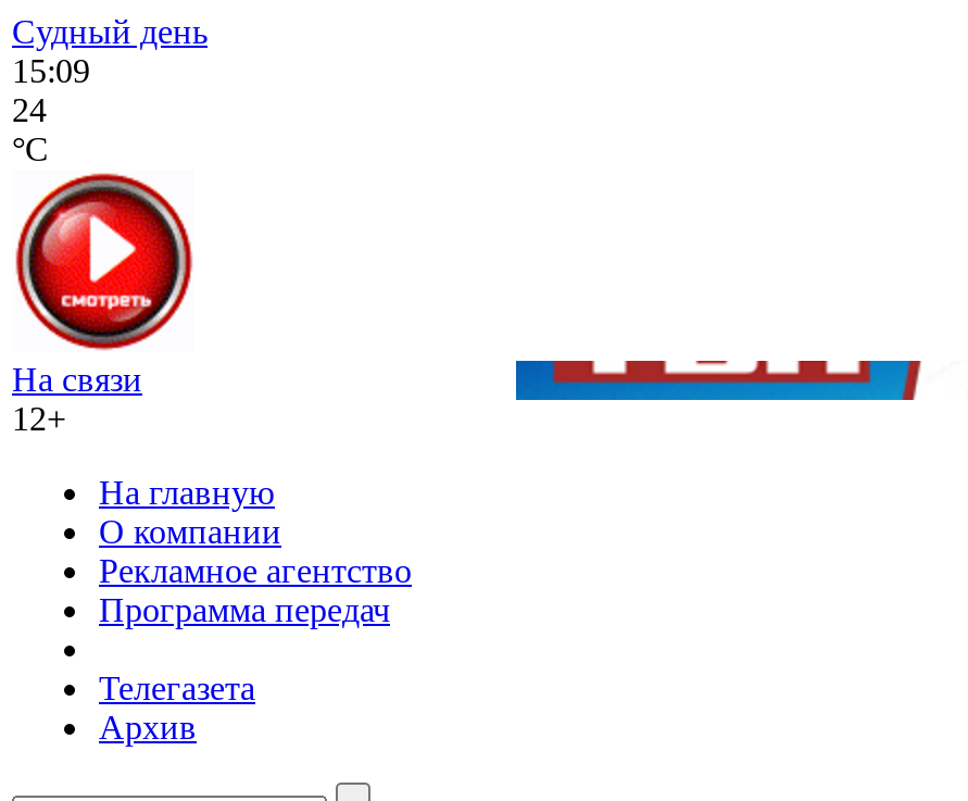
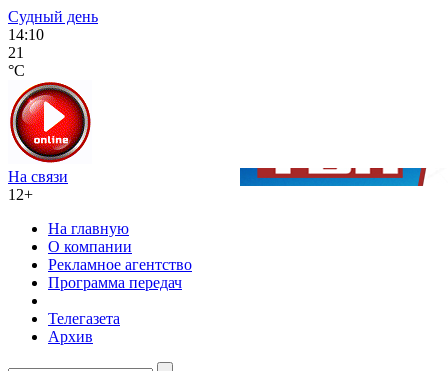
- 15:09
+ 14:10

- 24
+ 21
